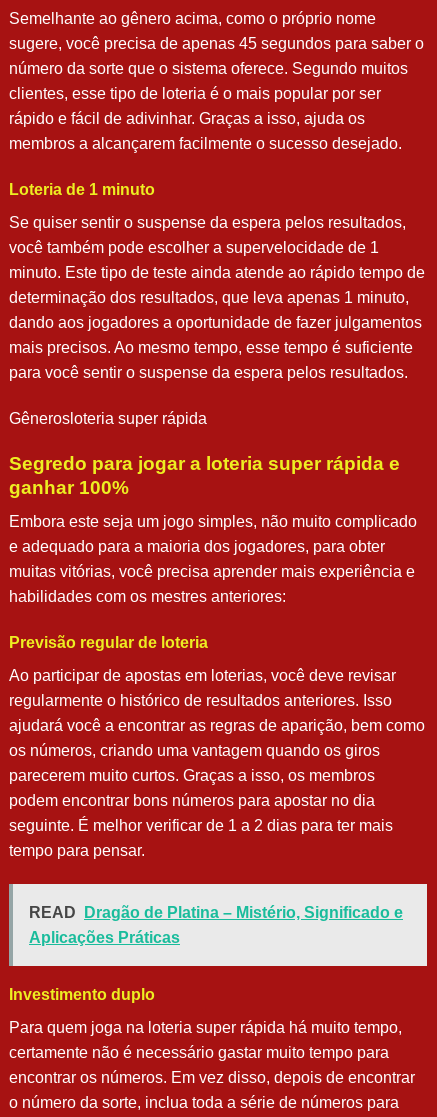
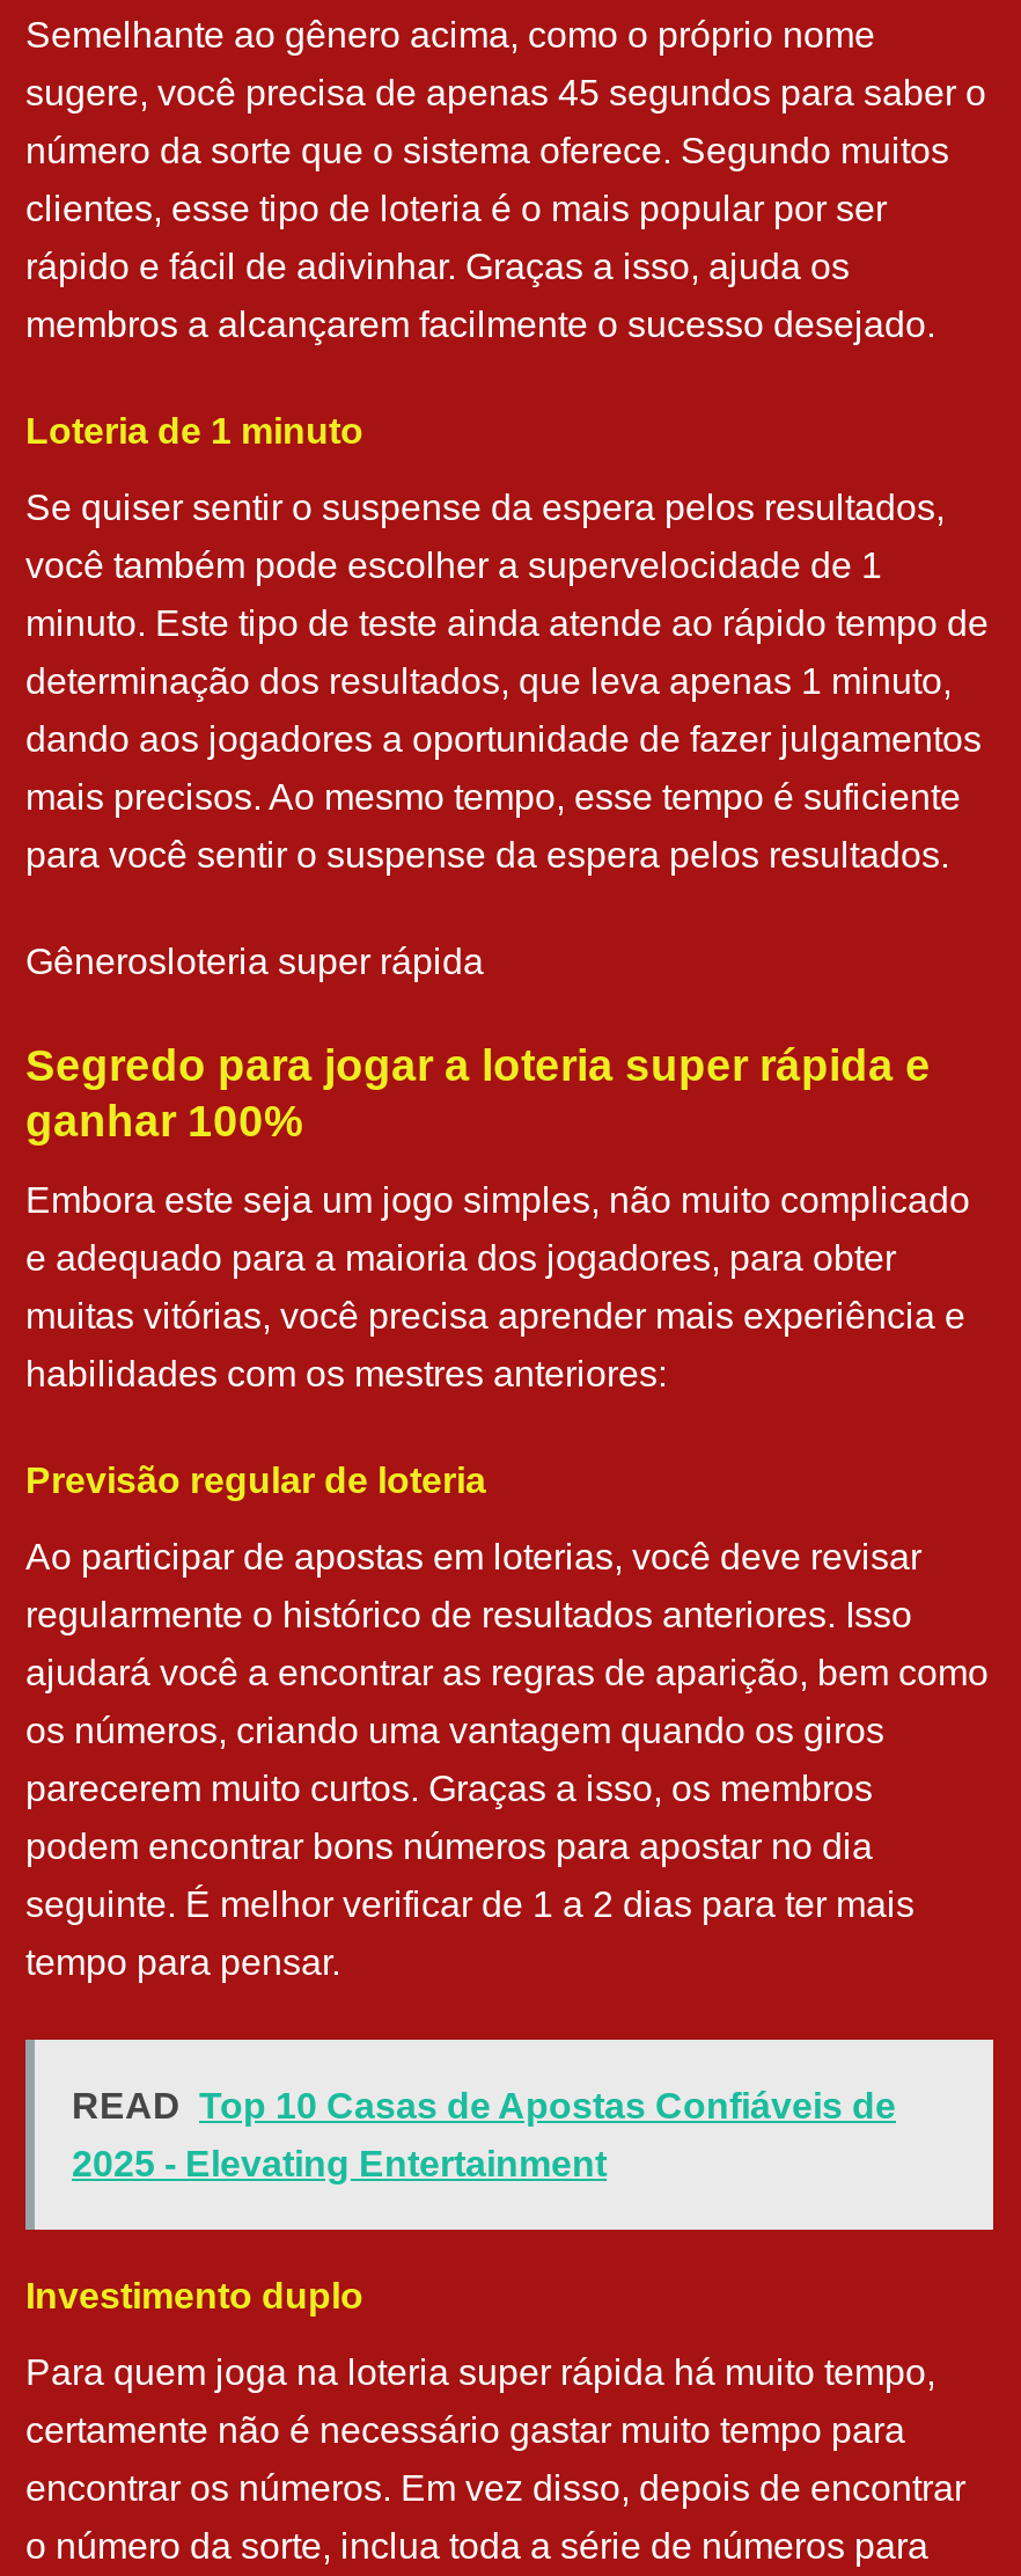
- READ Dragão de Platina – Mistério, Significado e
+ READ Top 10 Casas de Apostas Confiáveis de

- Aplicações Práticas
+ 2025 - Elevating Entertainment
